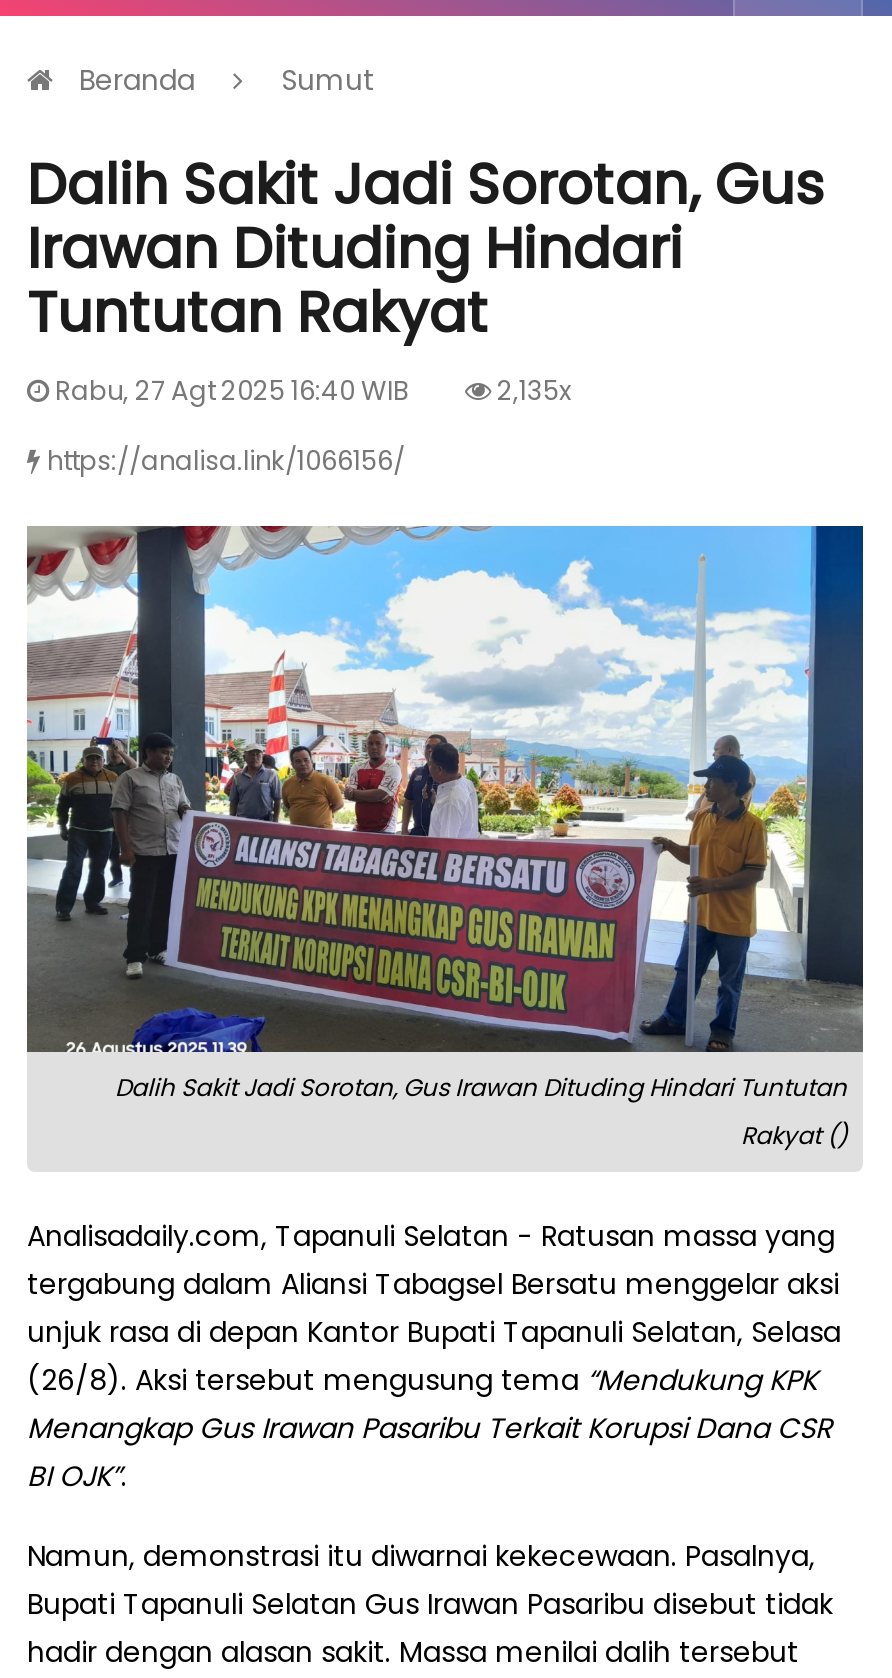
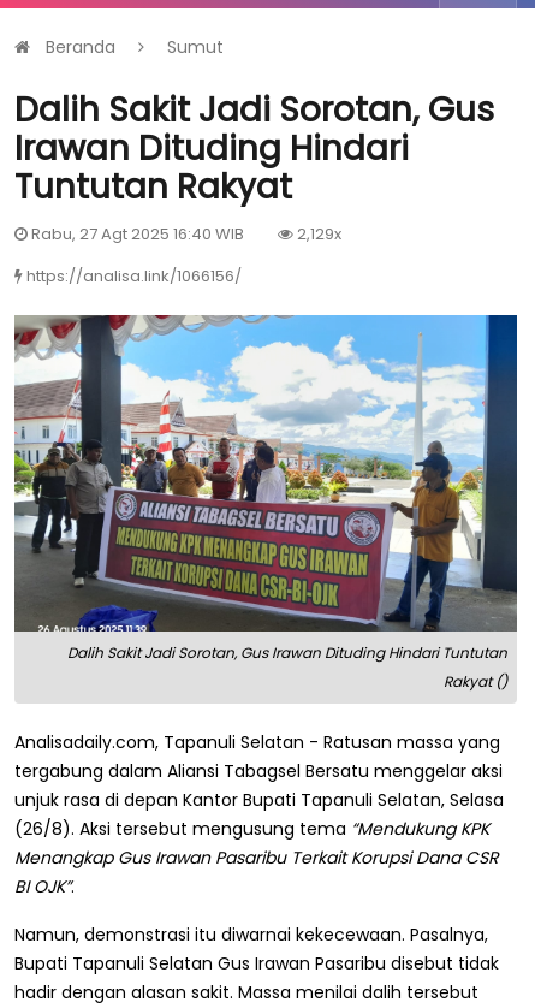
- 2,135x
+ 2,129x
